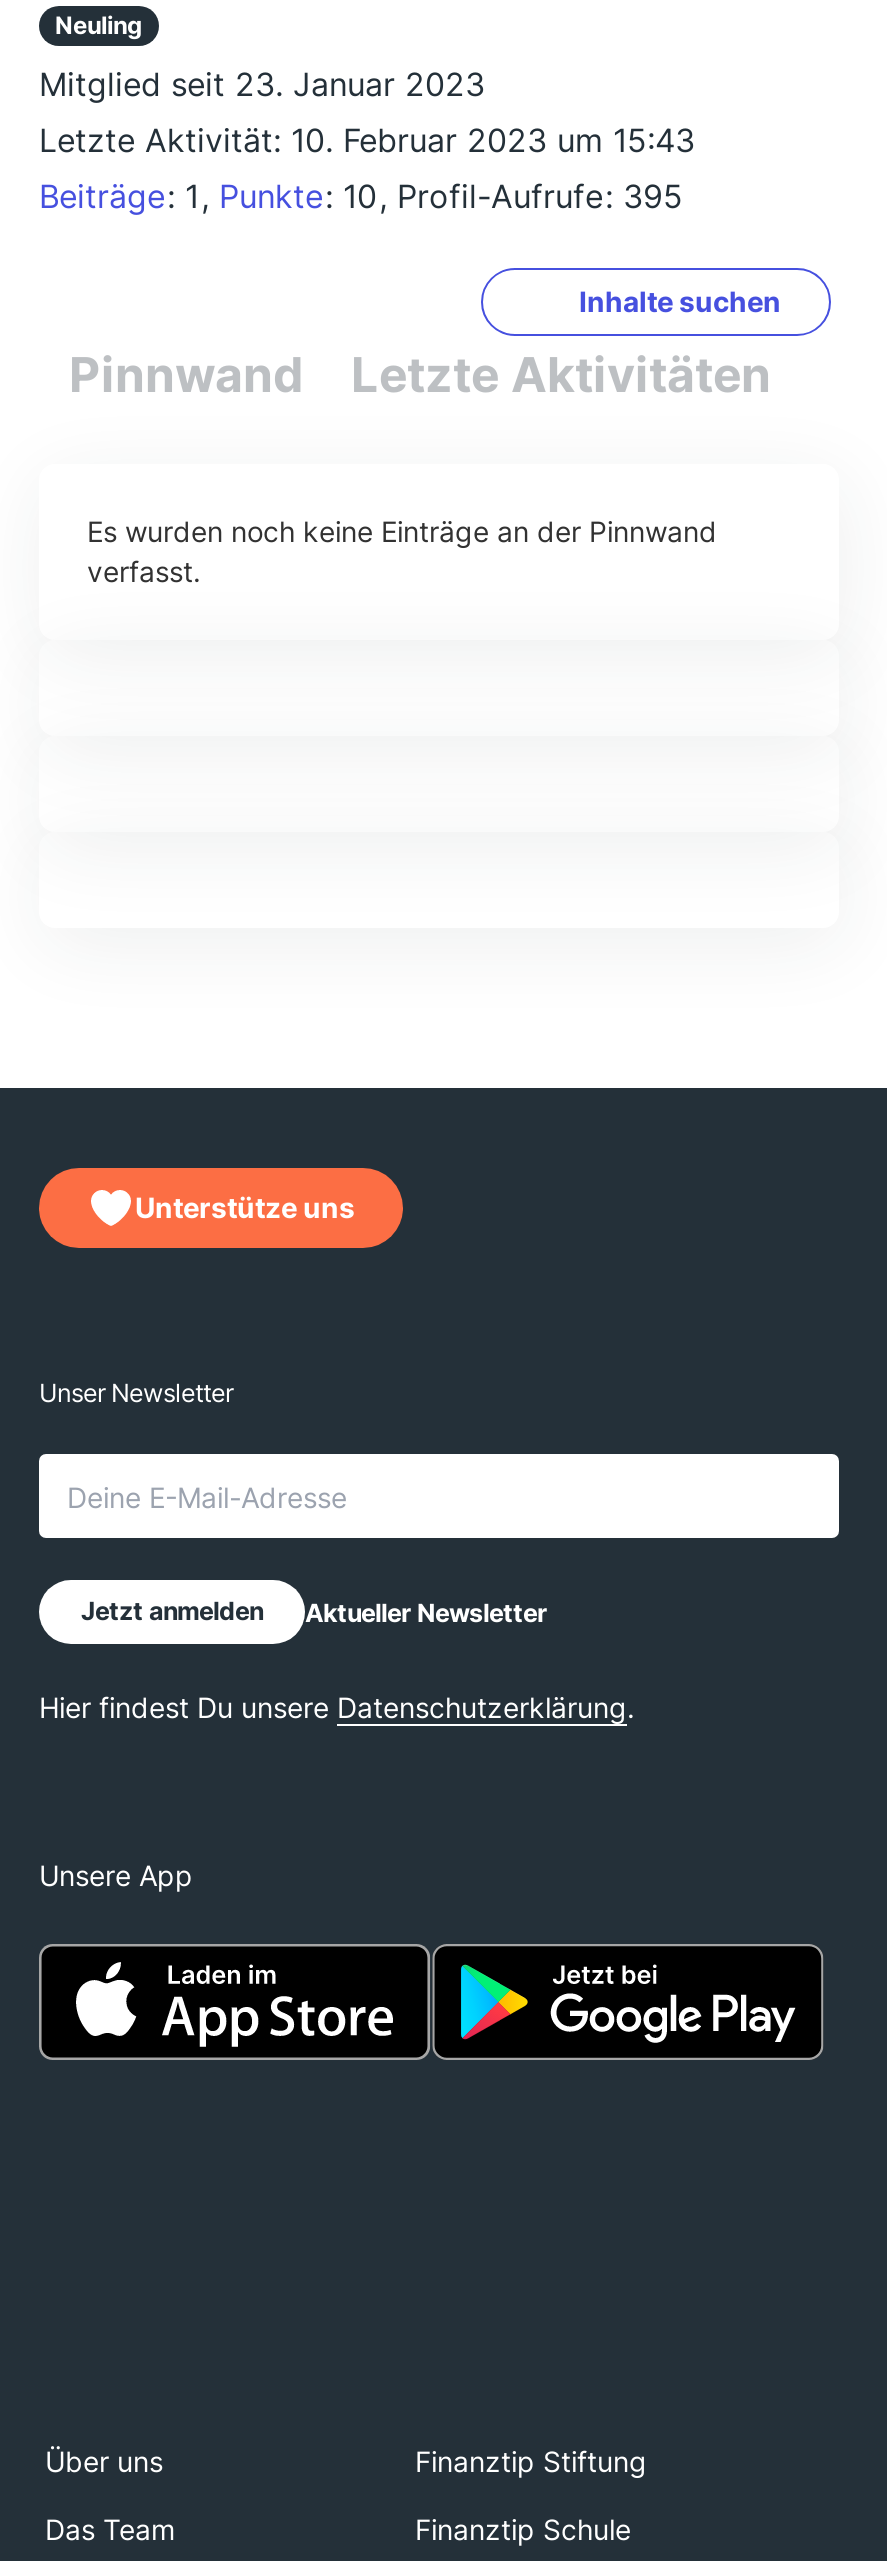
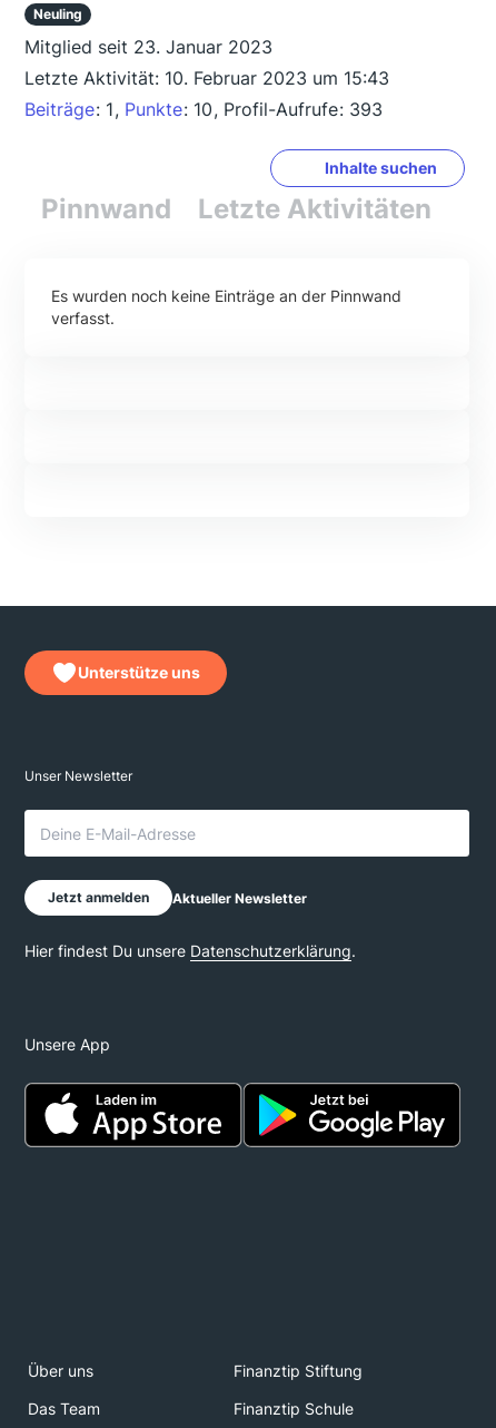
- Beiträge 1 Punkte 10 Profil-Aufrufe 395
+ Beiträge 1 Punkte 10 Profil-Aufrufe 393
